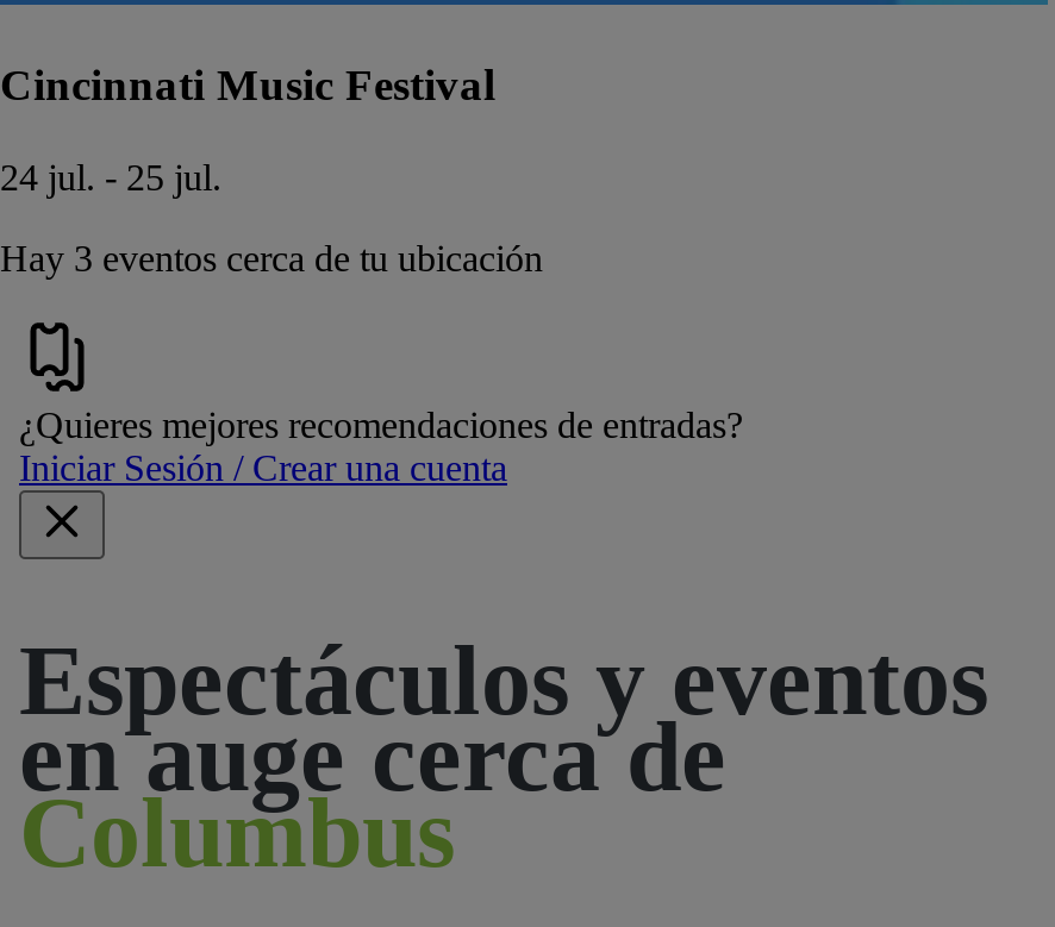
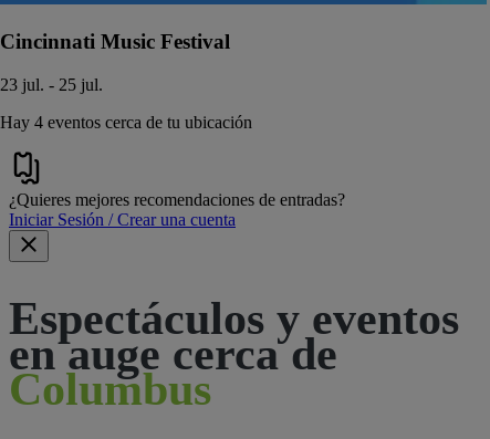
- 24 jul. - 25 jul.
+ 23 jul. - 25 jul.

- Hay 3 eventos cerca de tu ubicación
+ Hay 4 eventos cerca de tu ubicación
